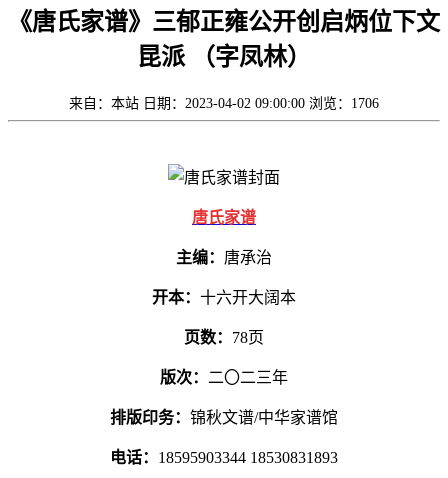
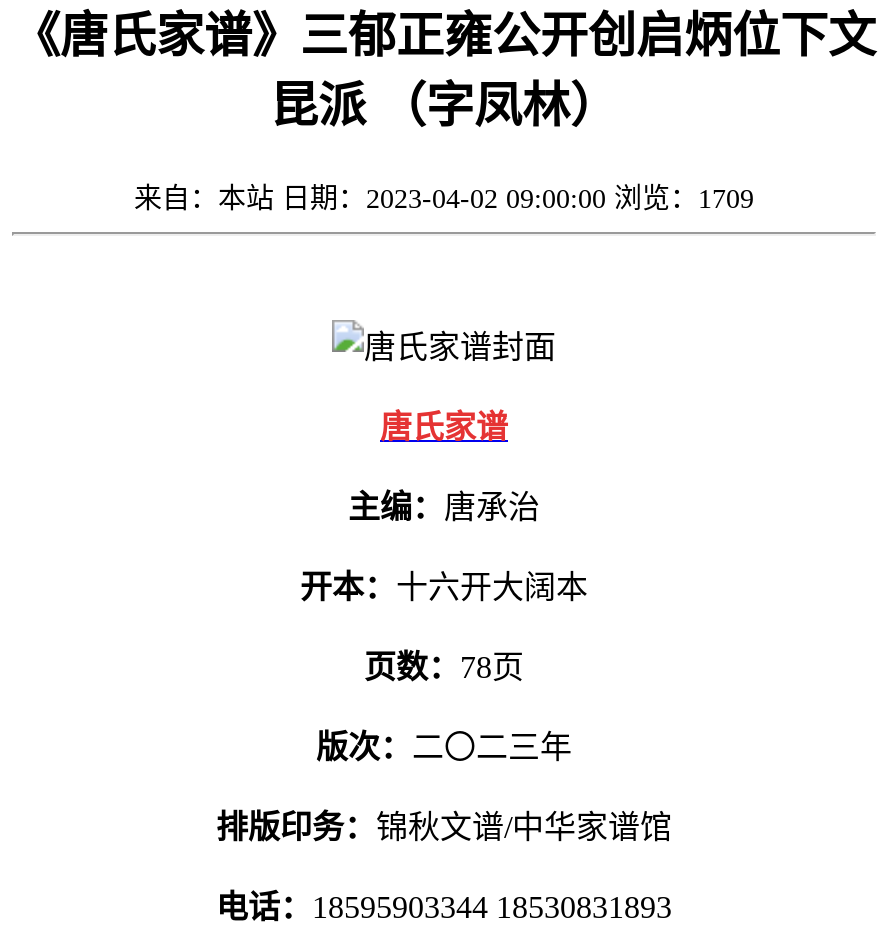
- 来自：本站 日期：2023-04-02 09:00:00 浏览：1706
+ 来自：本站 日期：2023-04-02 09:00:00 浏览：1709
